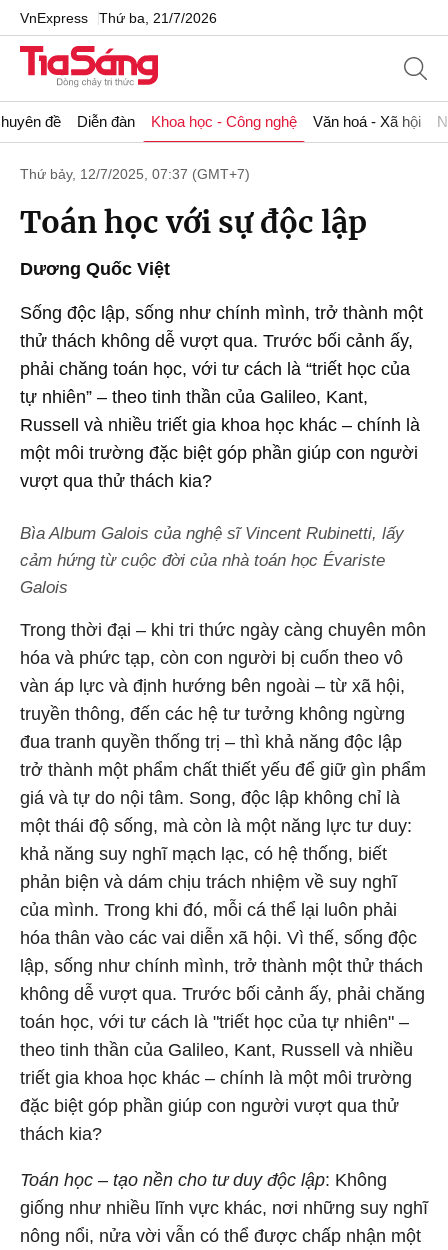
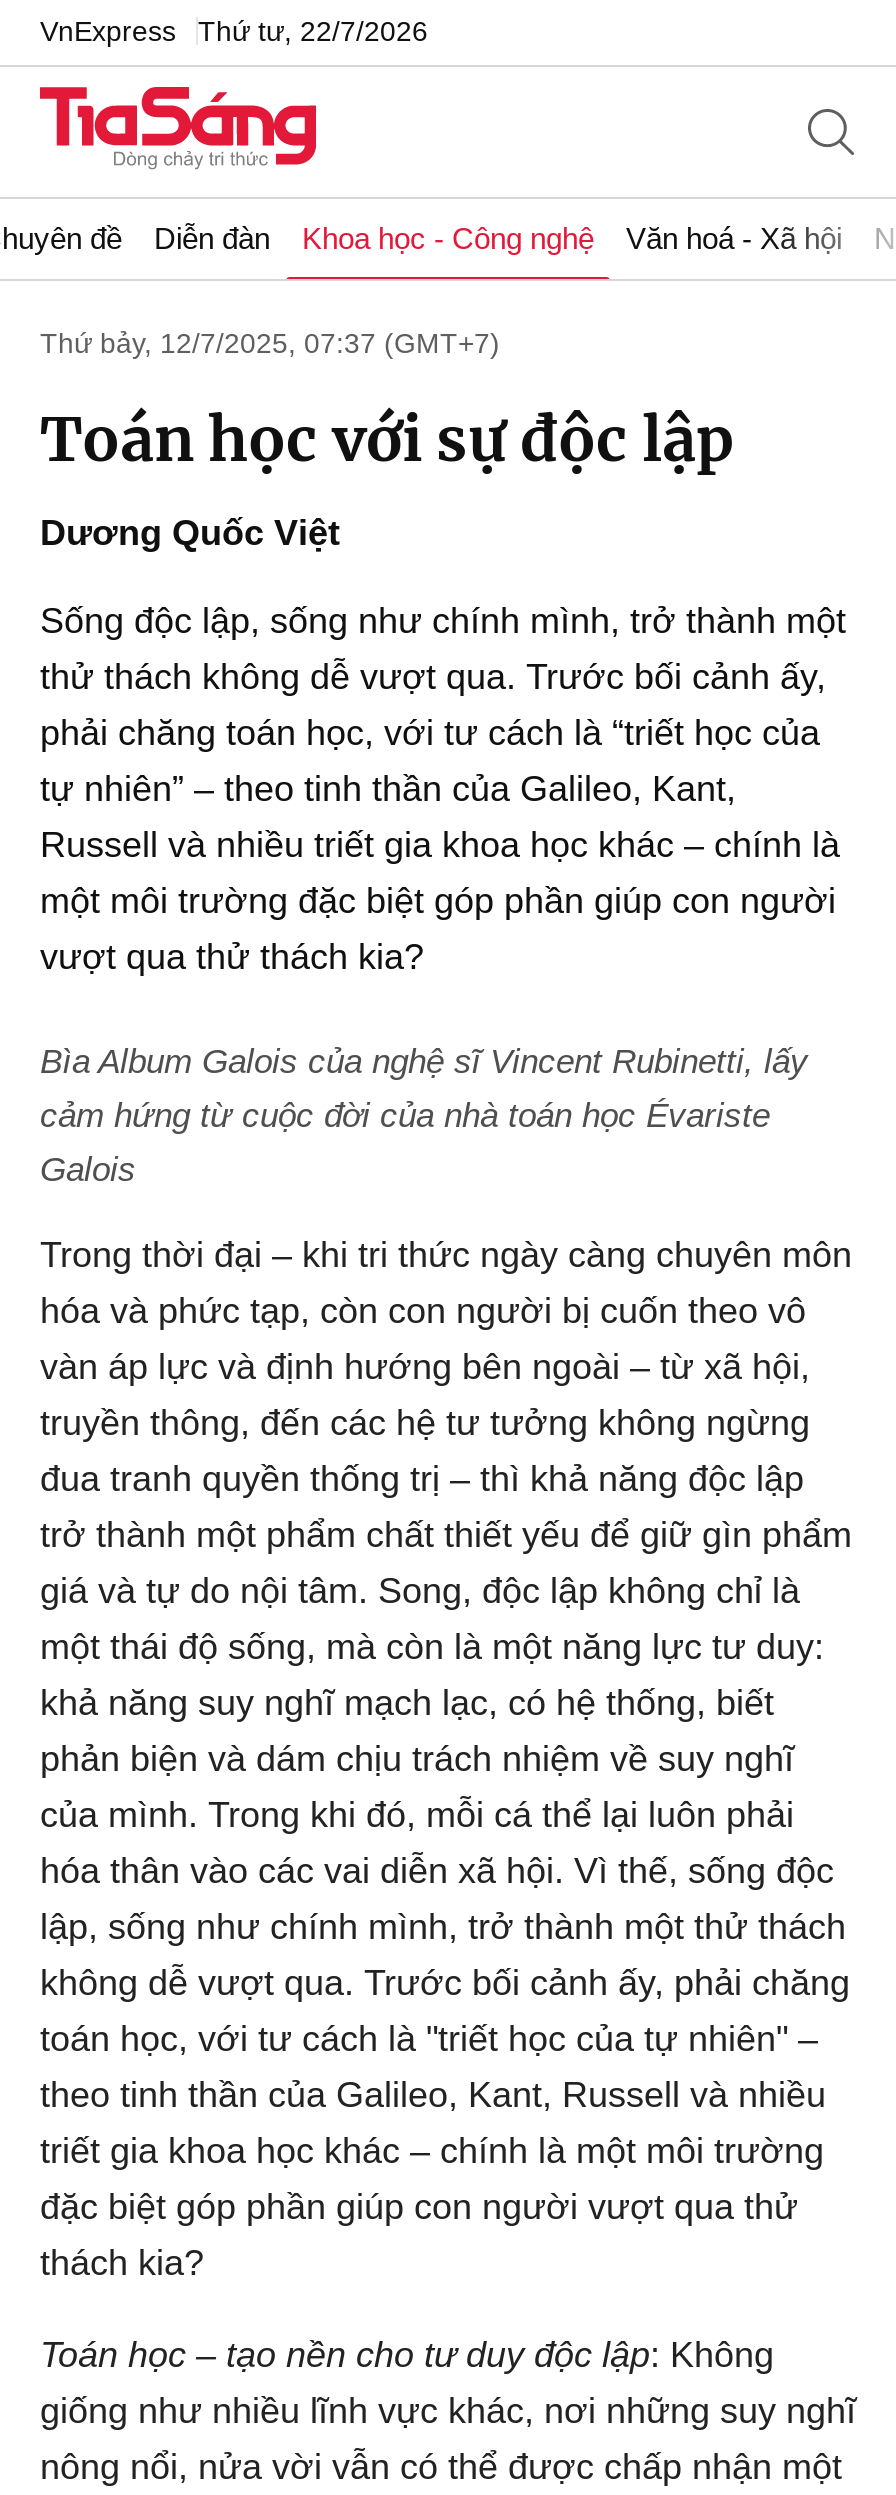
- VnExpress Thứ ba, 21/7/2026
+ VnExpress Thứ tư, 22/7/2026
